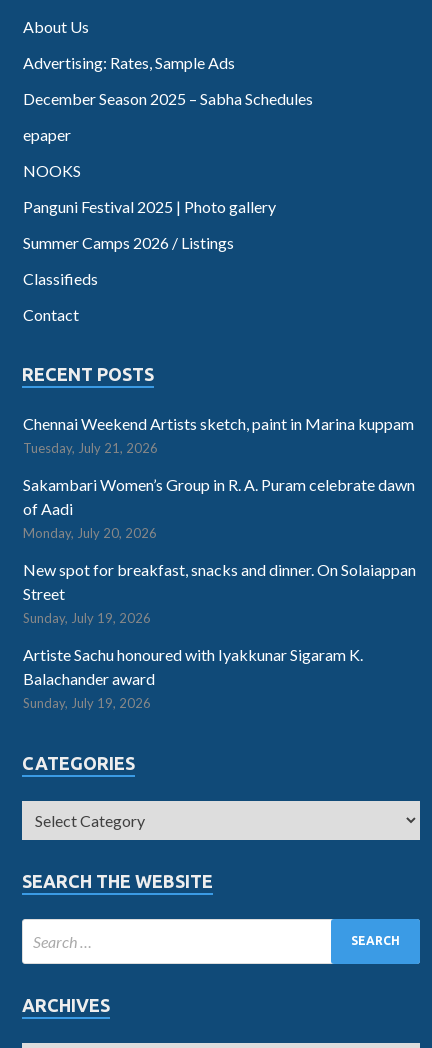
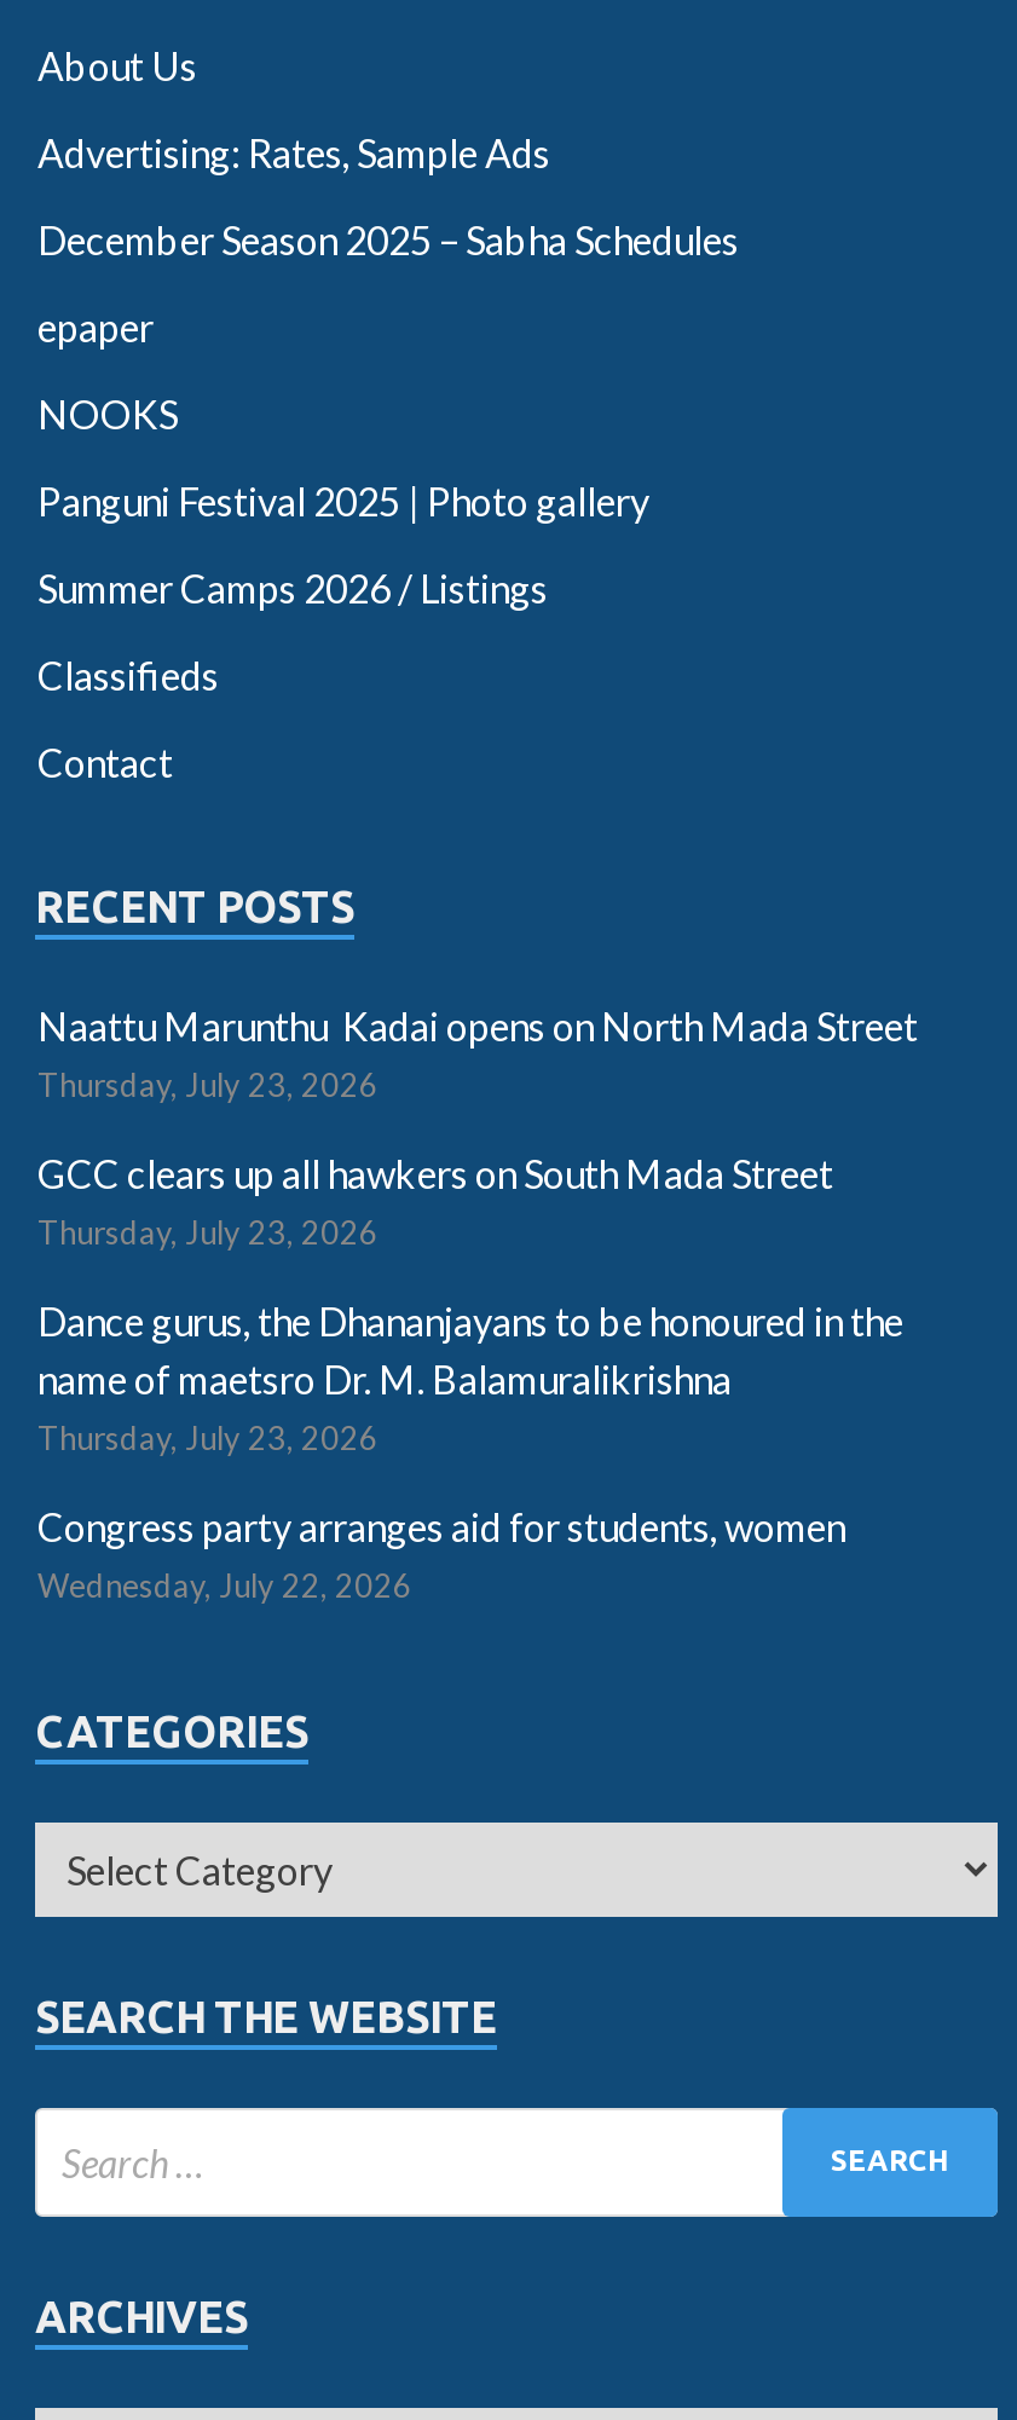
- Chennai Weekend Artists sketch, paint in Marina kuppam
- Tuesday, July 21, 2026
+ Naattu Marunthu Kadai opens on North Mada Street
+ Thursday, July 23, 2026

- Sakambari Women’s Group in R. A. Puram celebrate dawn
- of Aadi
- Monday, July 20, 2026
+ GCC clears up all hawkers on South Mada Street
+ Thursday, July 23, 2026

- New spot for breakfast, snacks and dinner. On Solaiappan
- Street
- Sunday, July 19, 2026
+ Dance gurus, the Dhananjayans to be honoured in the
+ name of maetsro Dr. M. Balamuralikrishna
+ Thursday, July 23, 2026

- Artiste Sachu honoured with Iyakkunar Sigaram K.
- Balachander award
- Sunday, July 19, 2026
+ Congress party arranges aid for students, women
+ Wednesday, July 22, 2026
